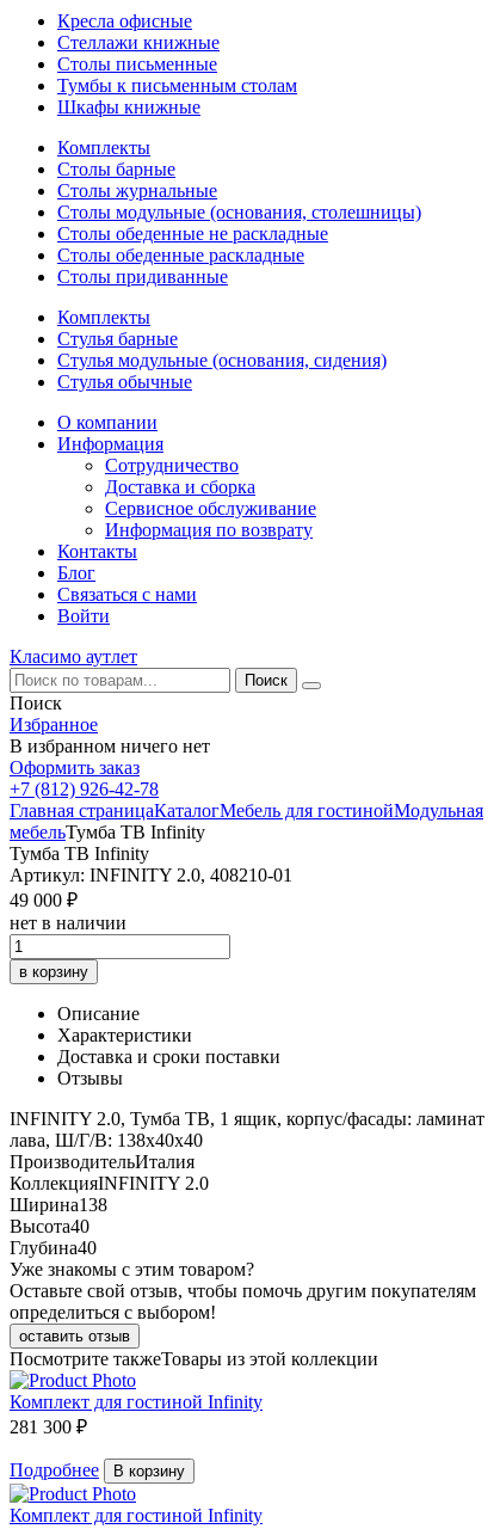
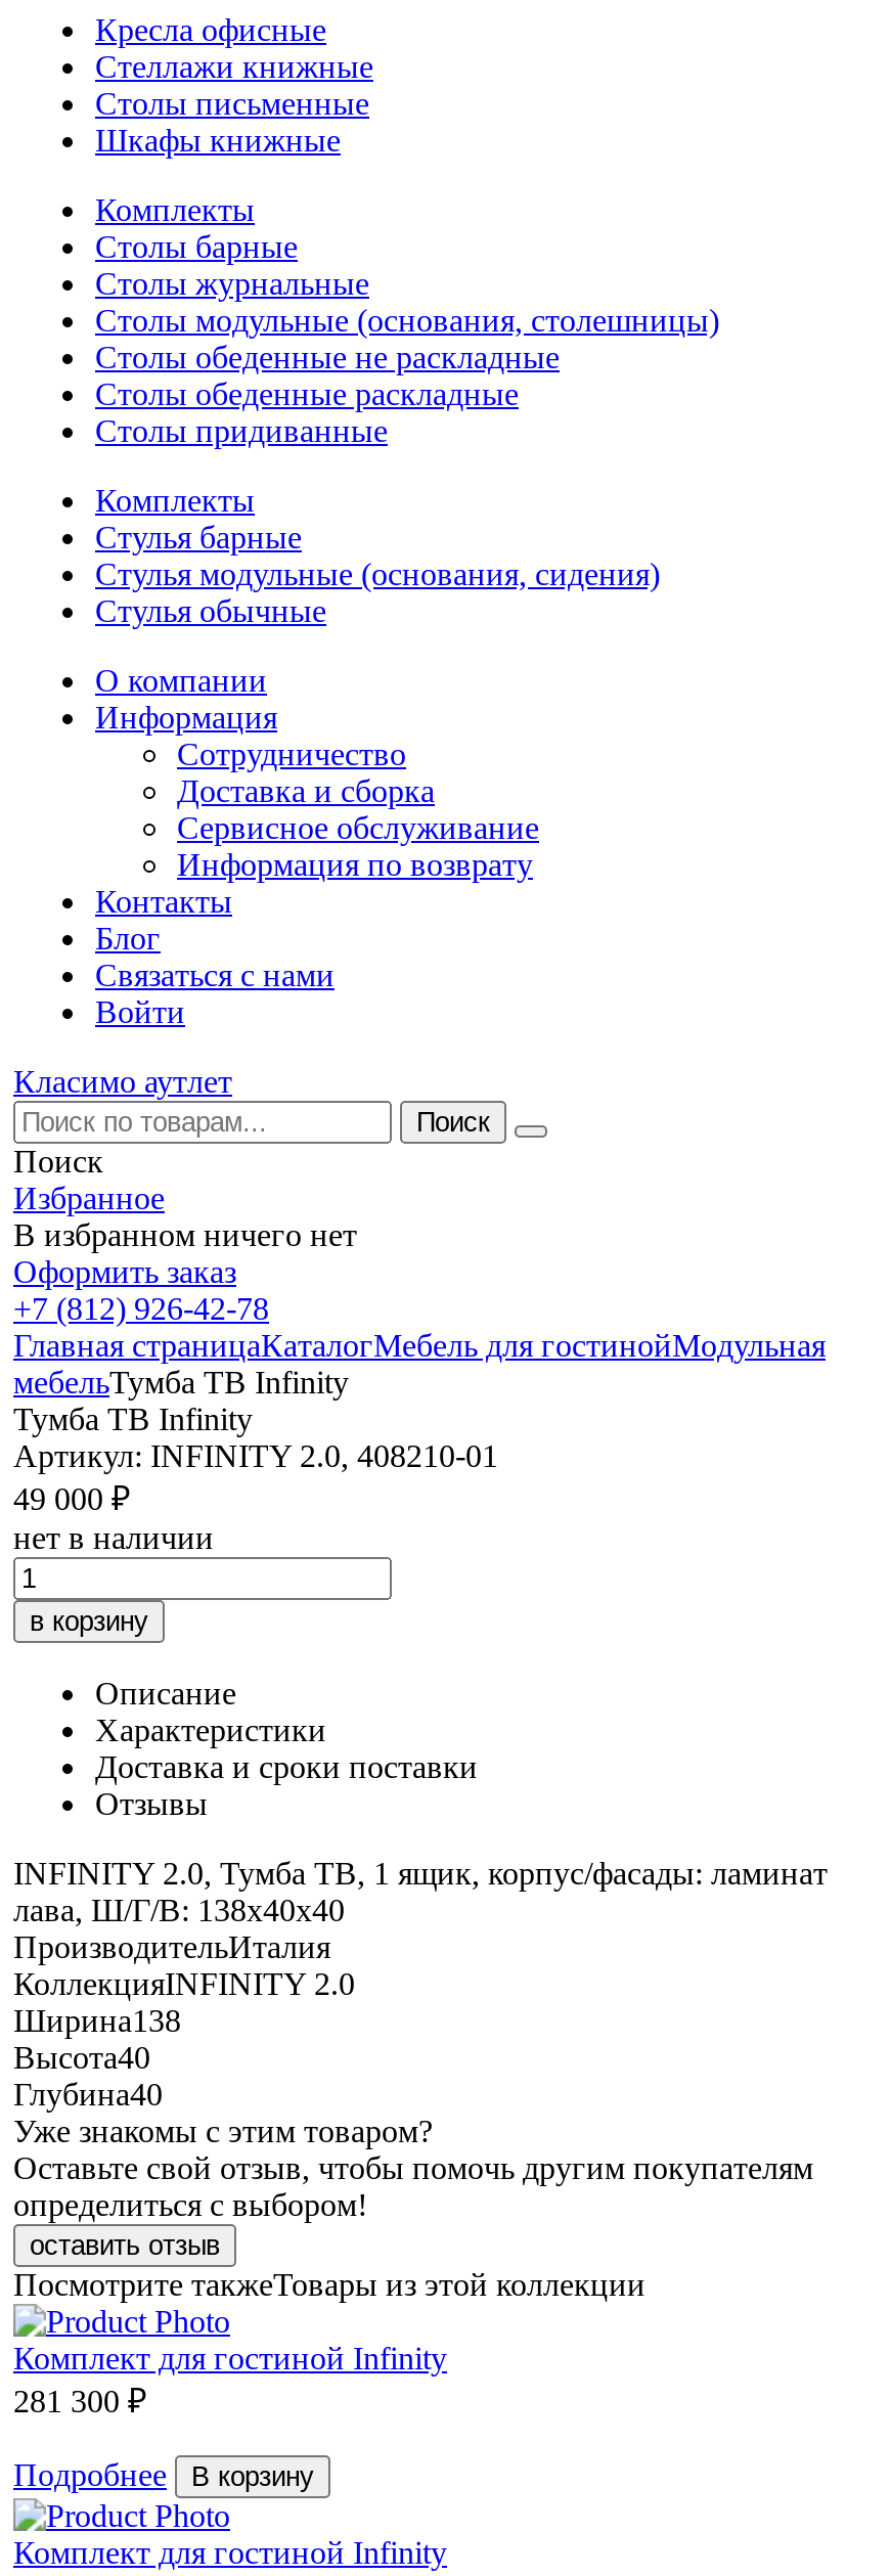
- Тумбы к письменным столам
